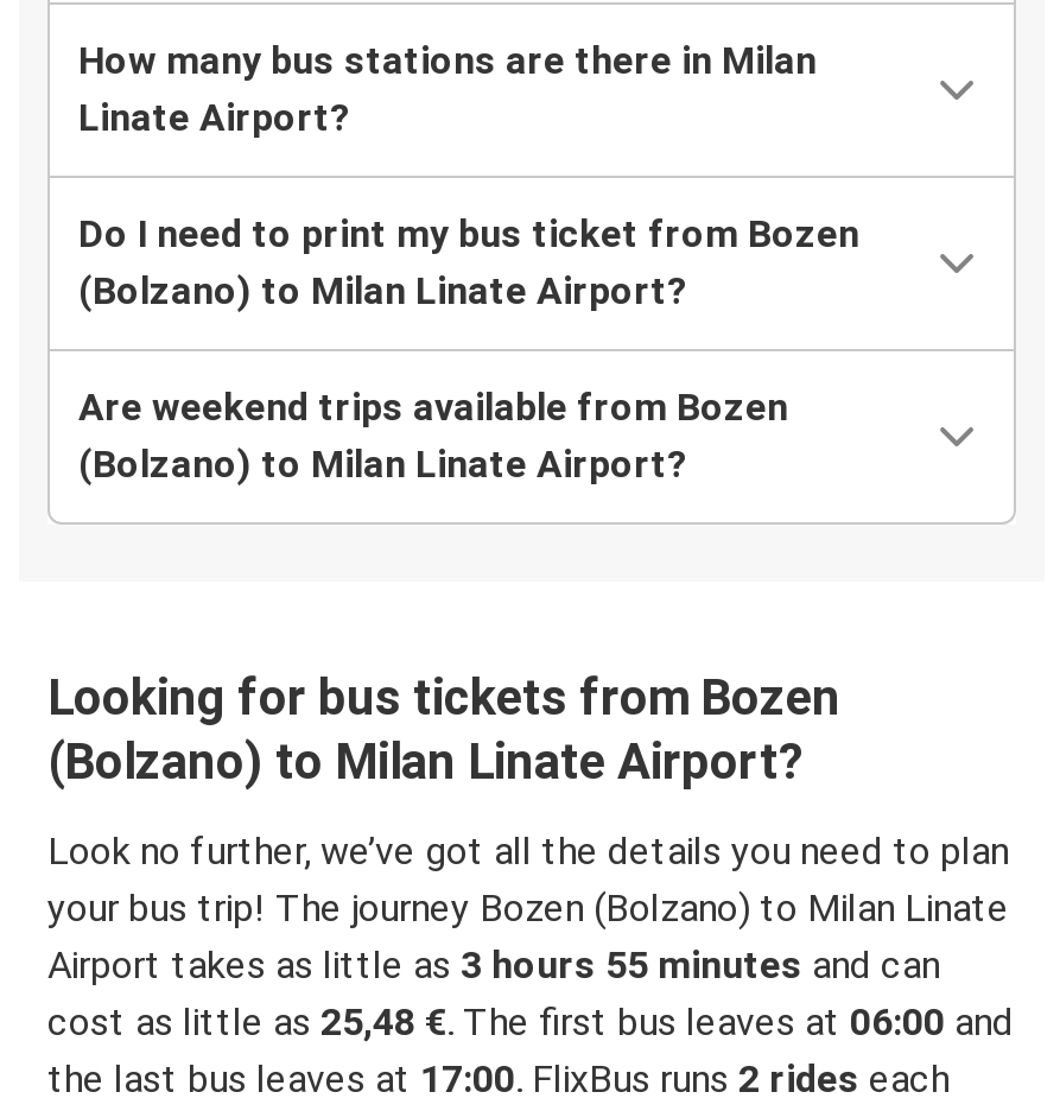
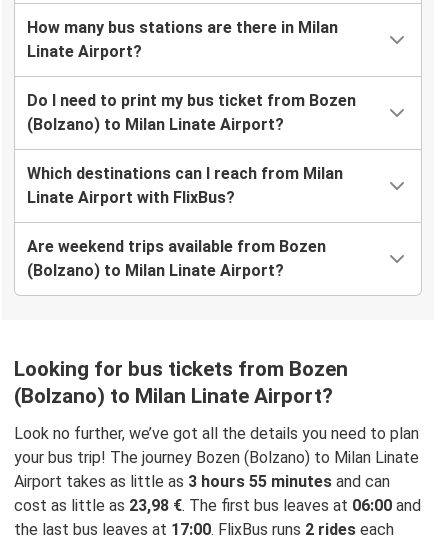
+ Which destinations can I reach from Milan
+ Linate Airport with FlixBus?

- cost as little as 25,48 €. The first bus leaves at 06:00 and
+ cost as little as 23,98 €. The first bus leaves at 06:00 and
